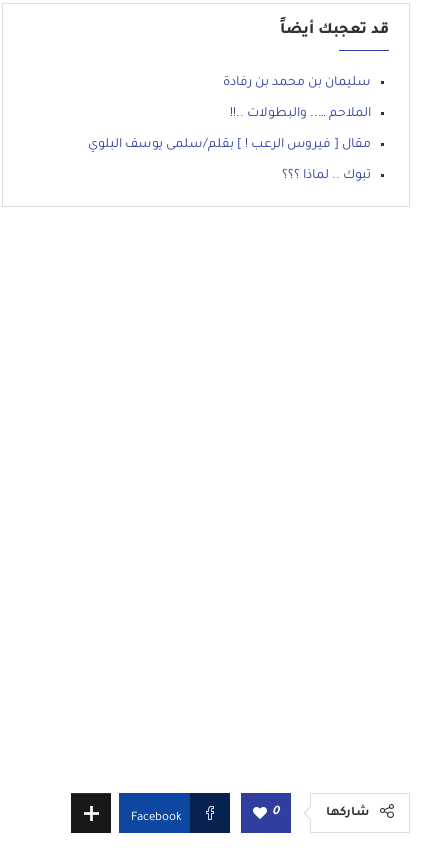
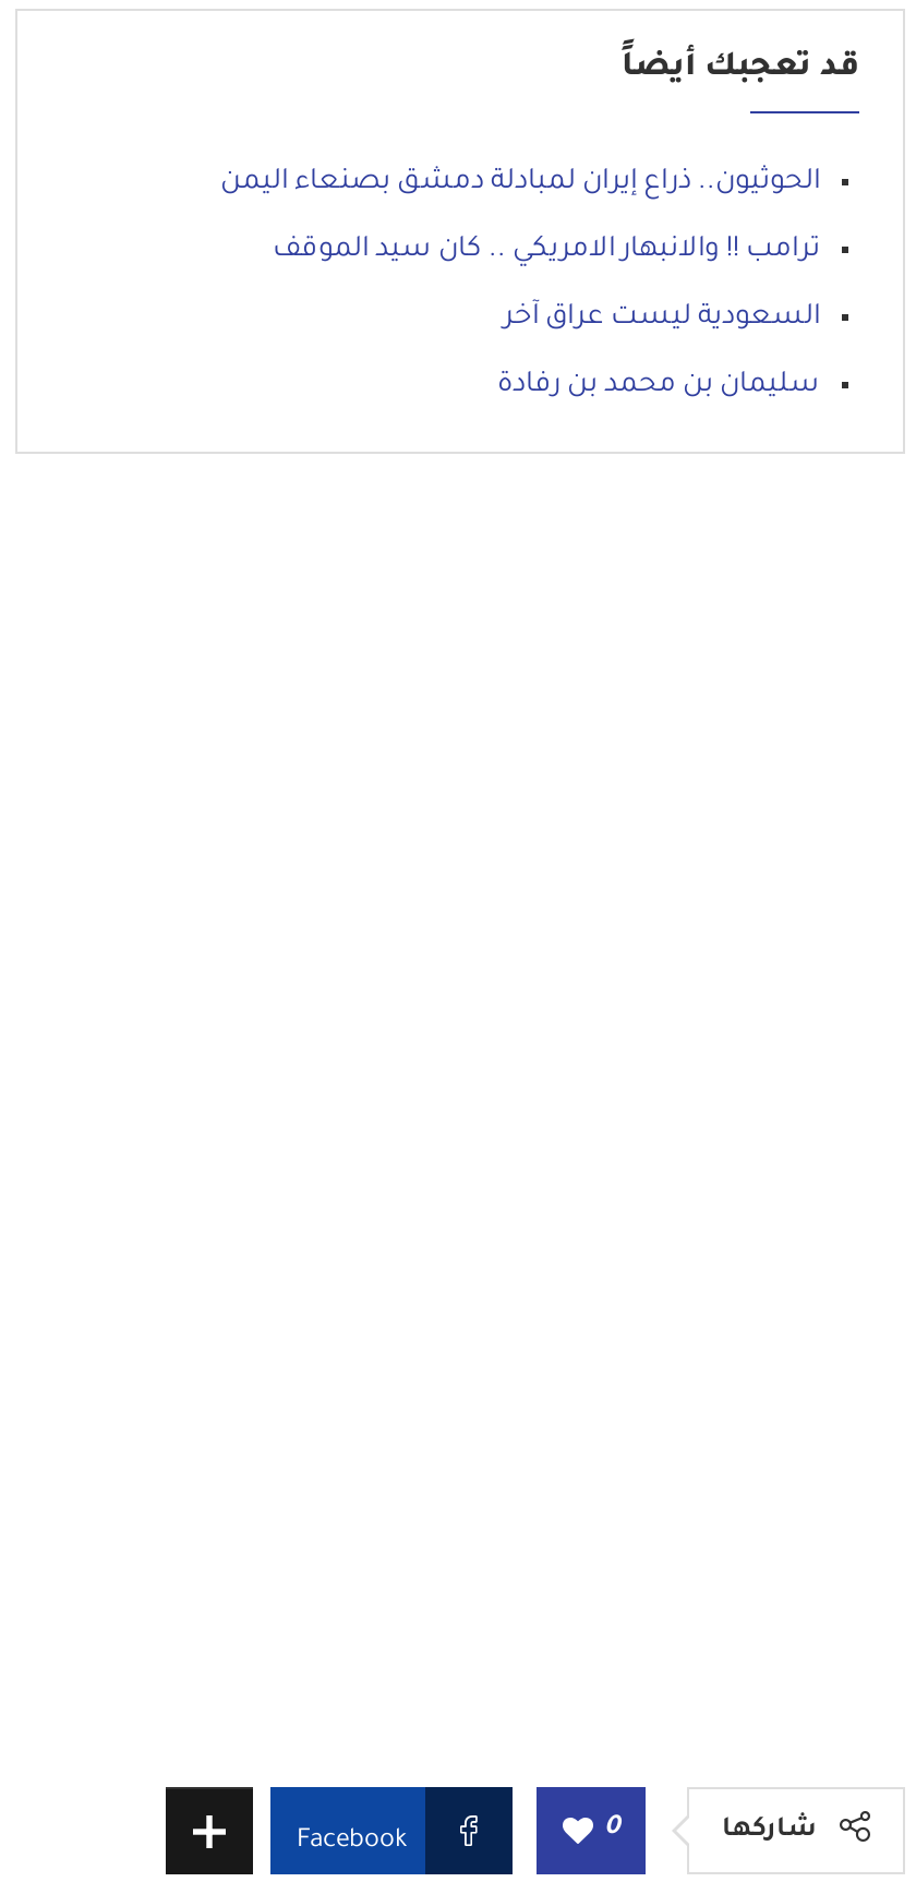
+ الحوثيون.. ذراع إيران لمبادلة دمشق بصنعاء اليمن
+ ترامب !! والانبهار الامريكي .. كان سيد الموقف
+ السعودية ليست عراق آخر

moved down: سليمان بن محمد بن رفادة

- الملاحم ….. والبطولات ..!!
- مقال [ فيروس الرعب ! ] بقلم/سلمى يوسف البلوي
- تبوك .. لماذا ؟؟؟
